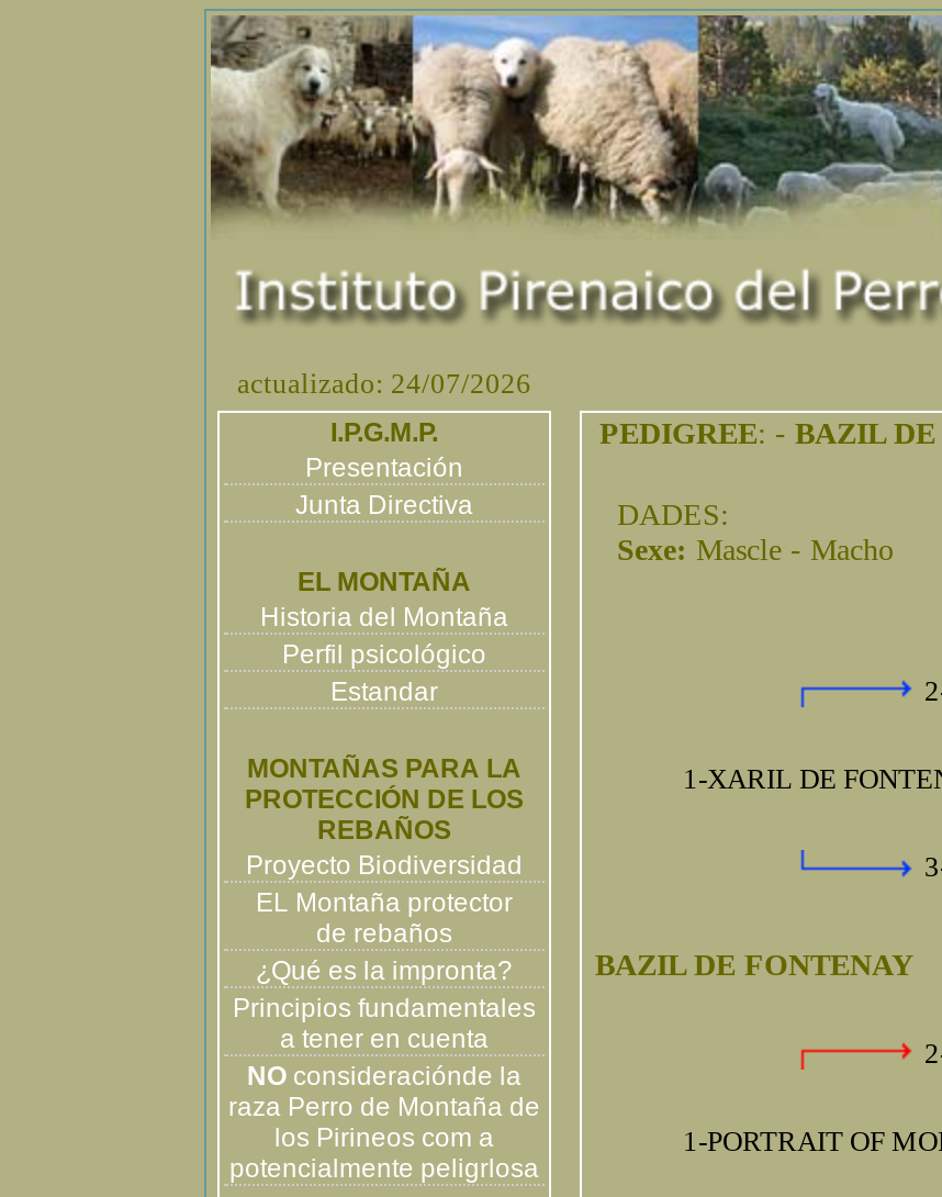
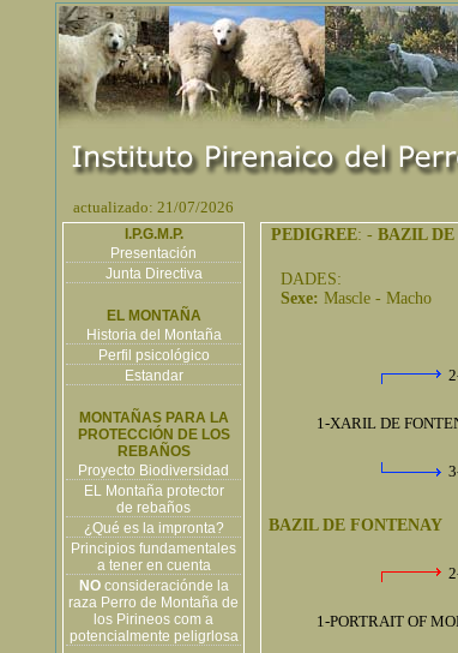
- actualizado: 24/07/2026
+ actualizado: 21/07/2026
